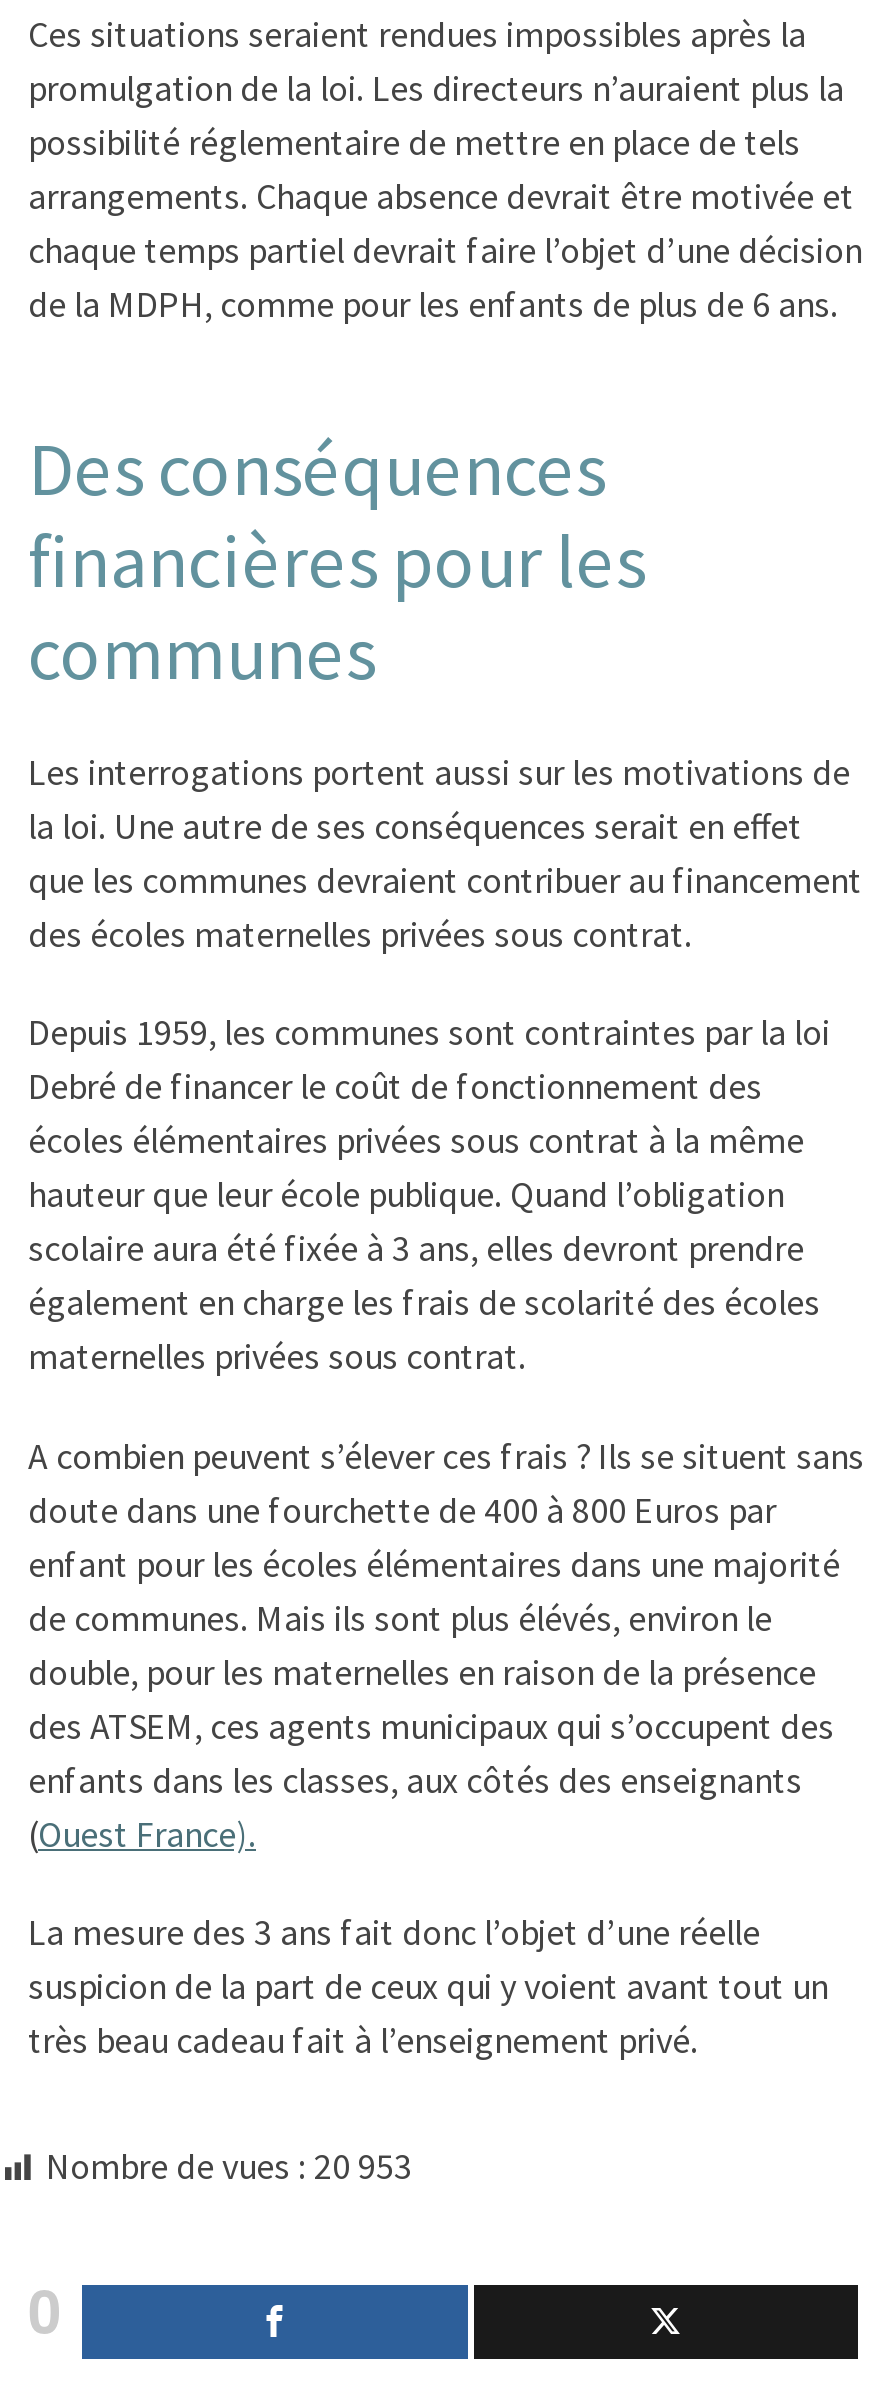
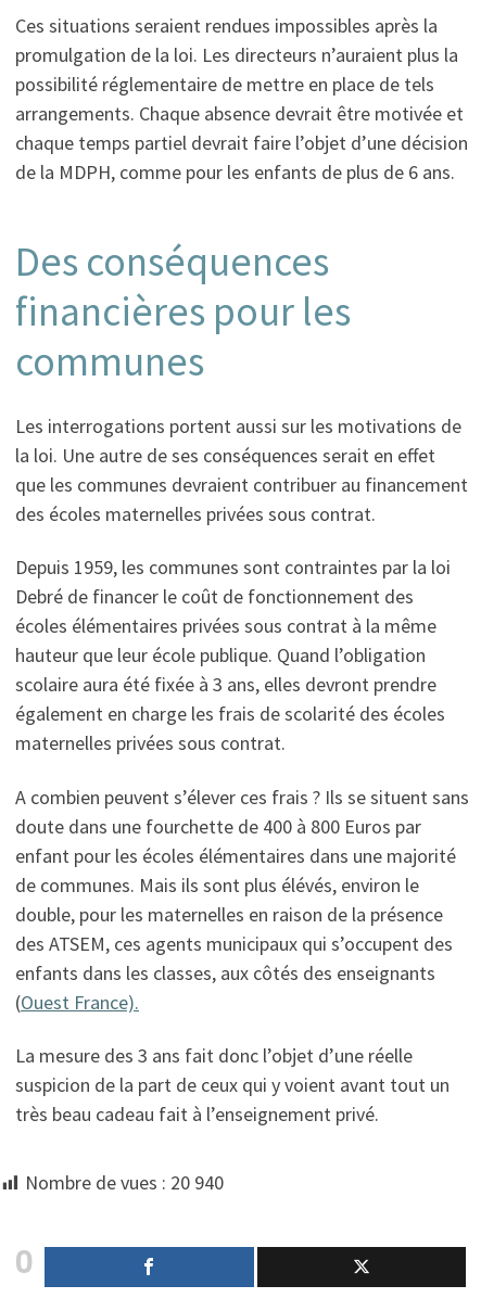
- Nombre de vues : 20 953
+ Nombre de vues : 20 940
